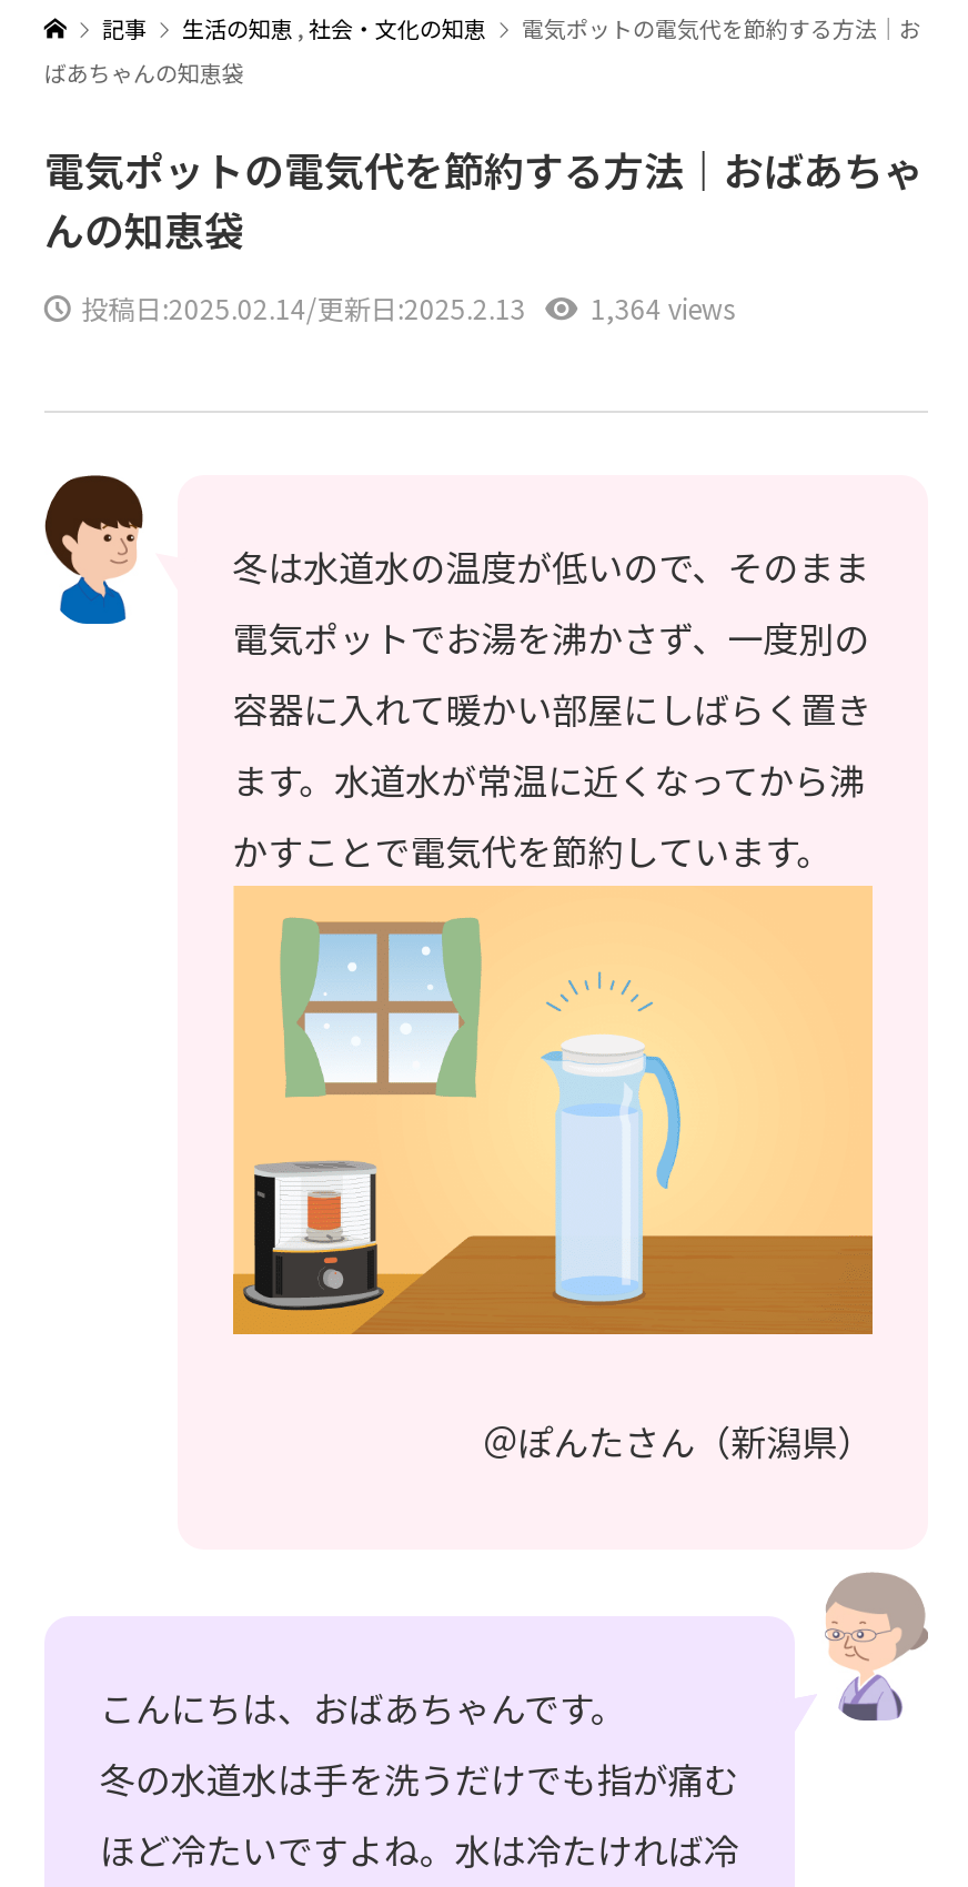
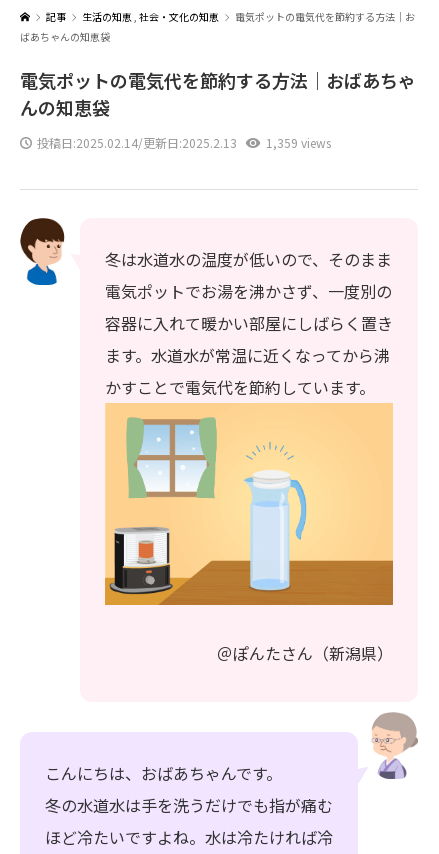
- 投稿日: 2025.02.14/更新日:2025.2.13 1,364 views
+ 投稿日: 2025.02.14/更新日:2025.2.13 1,359 views
